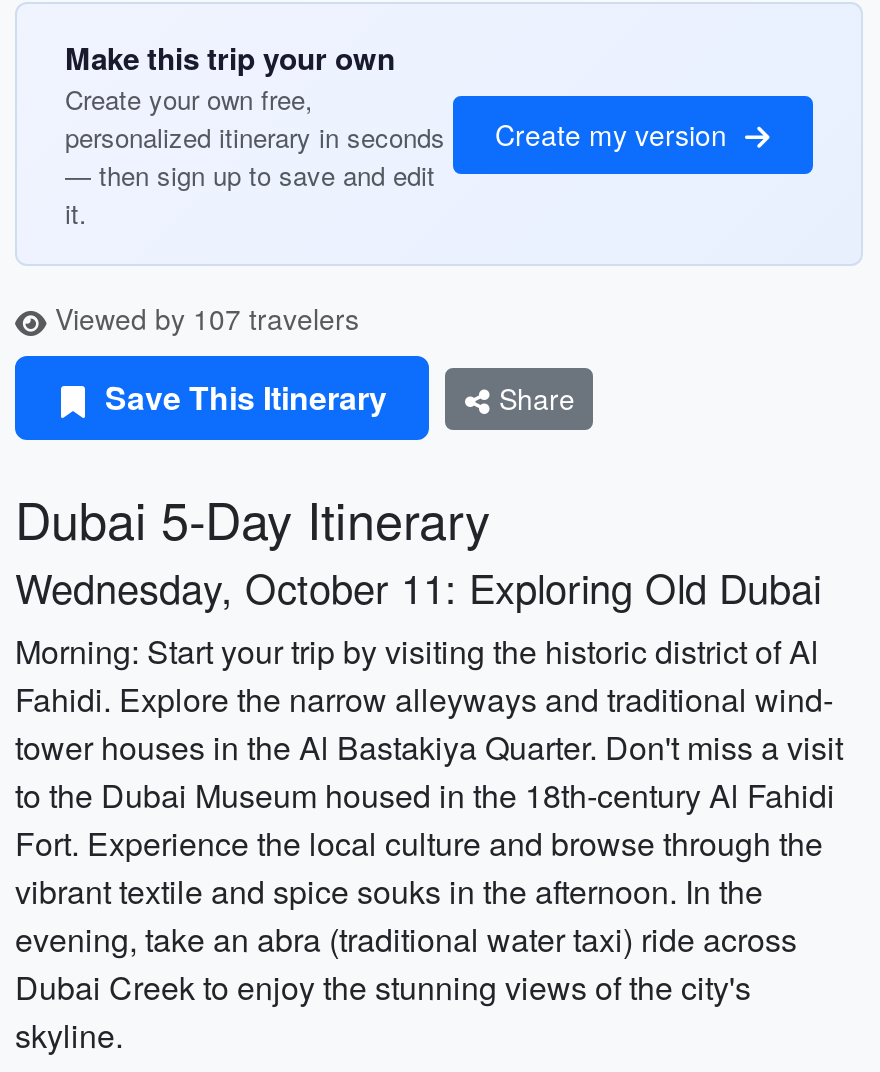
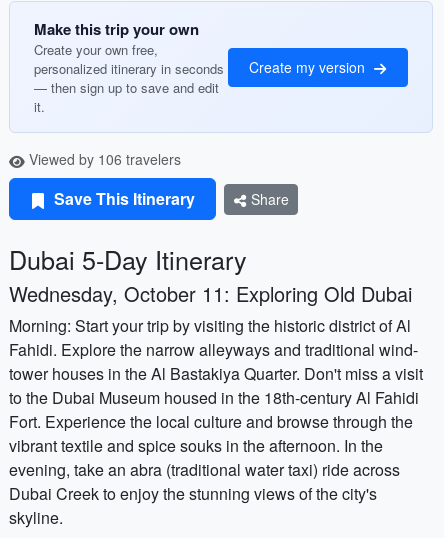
- Viewed by 107 travelers
+ Viewed by 106 travelers
